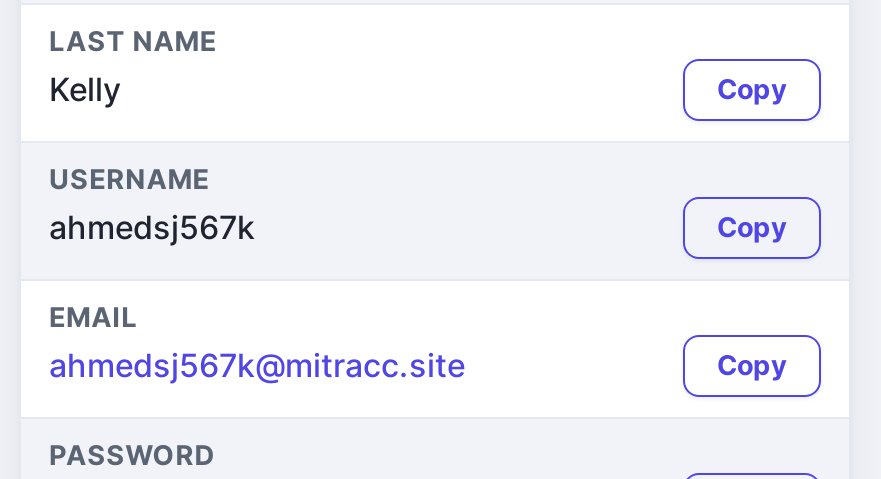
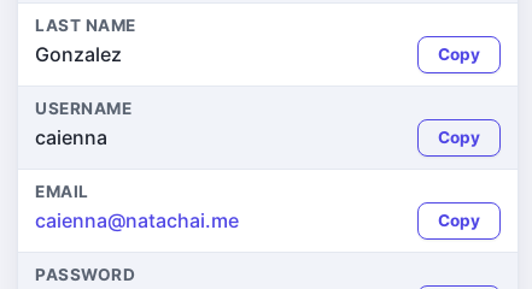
- Kelly
+ Gonzalez

- ahmedsj567k
+ caienna

- ahmedsj567k@mitracc.site
+ caienna@natachai.me
